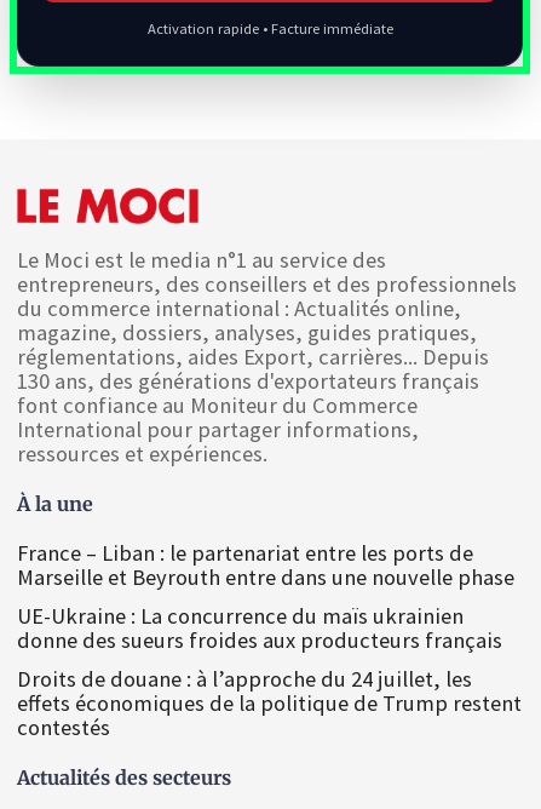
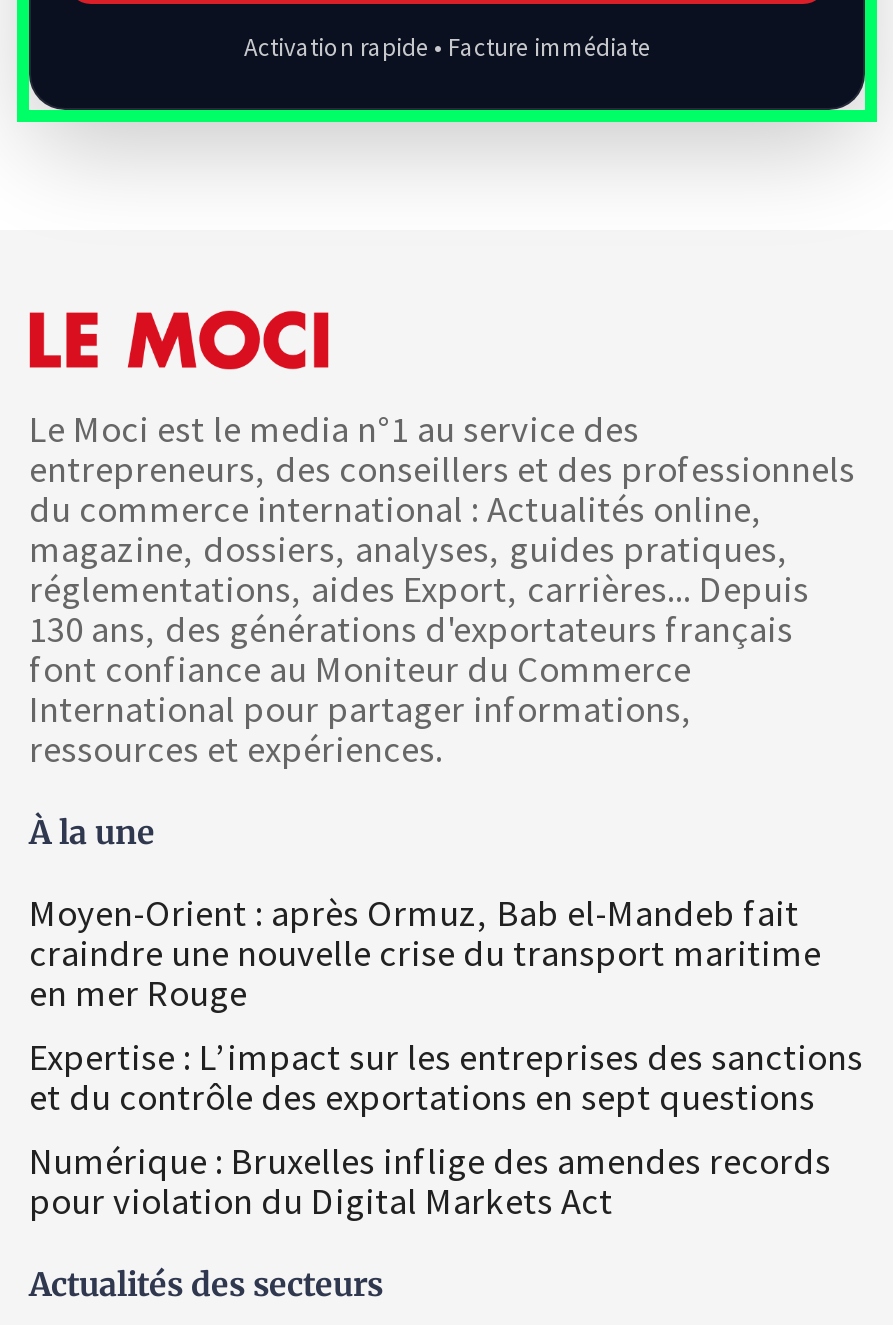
- France – Liban : le partenariat entre les ports de
- Marseille et Beyrouth entre dans une nouvelle phase
- UE-Ukraine : La concurrence du maïs ukrainien
- donne des sueurs froides aux producteurs français
- Droits de douane : à l’approche du 24 juillet, les
- effets économiques de la politique de Trump restent
- contestés
+ Moyen-Orient : après Ormuz, Bab el-Mandeb fait
+ craindre une nouvelle crise du transport maritime
+ en mer Rouge
+ Expertise : L’impact sur les entreprises des sanctions
+ et du contrôle des exportations en sept questions
+ Numérique : Bruxelles inflige des amendes records
+ pour violation du Digital Markets Act
